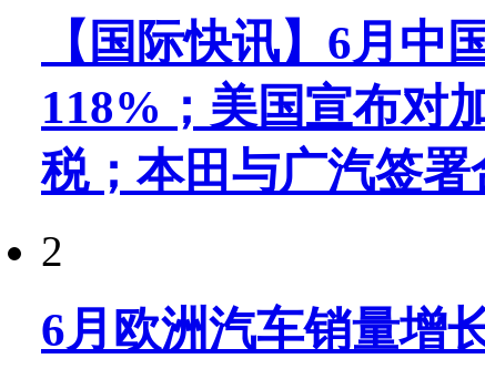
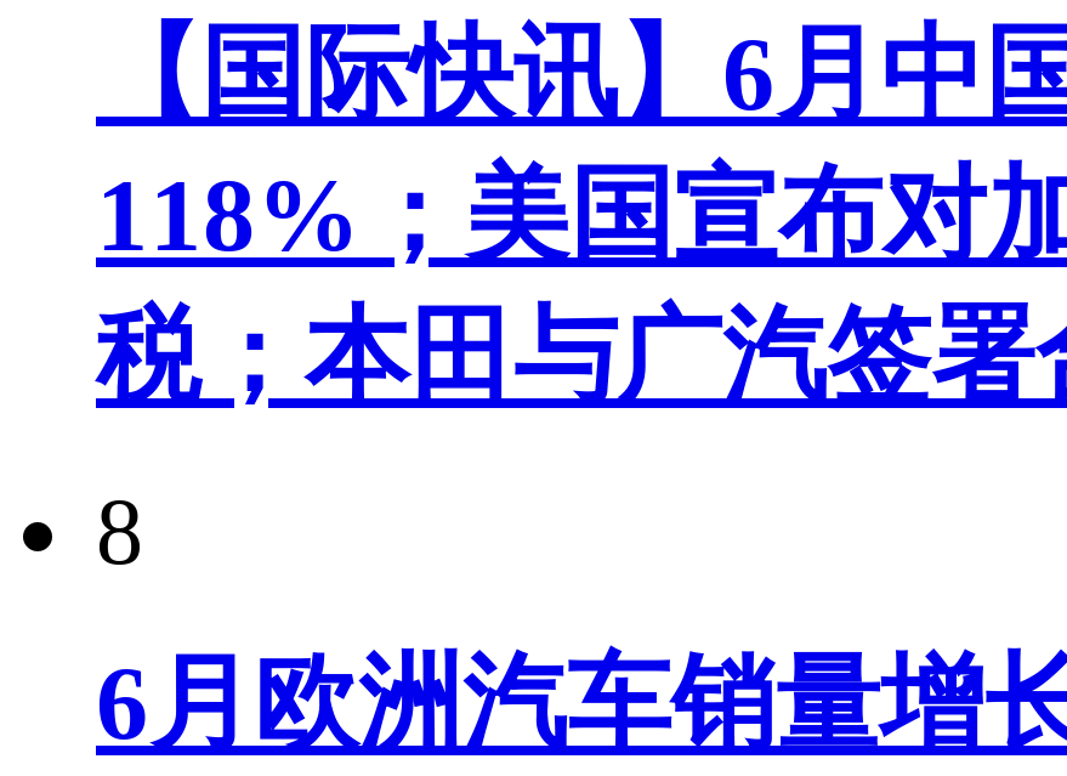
- 2
+ 8
